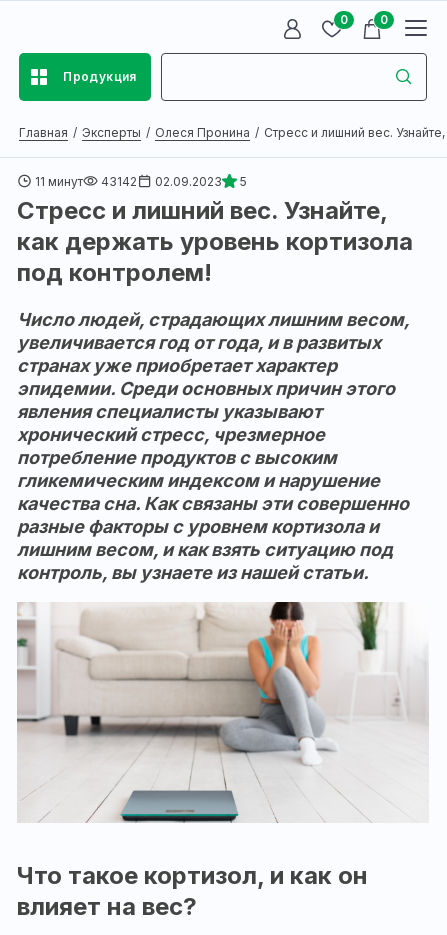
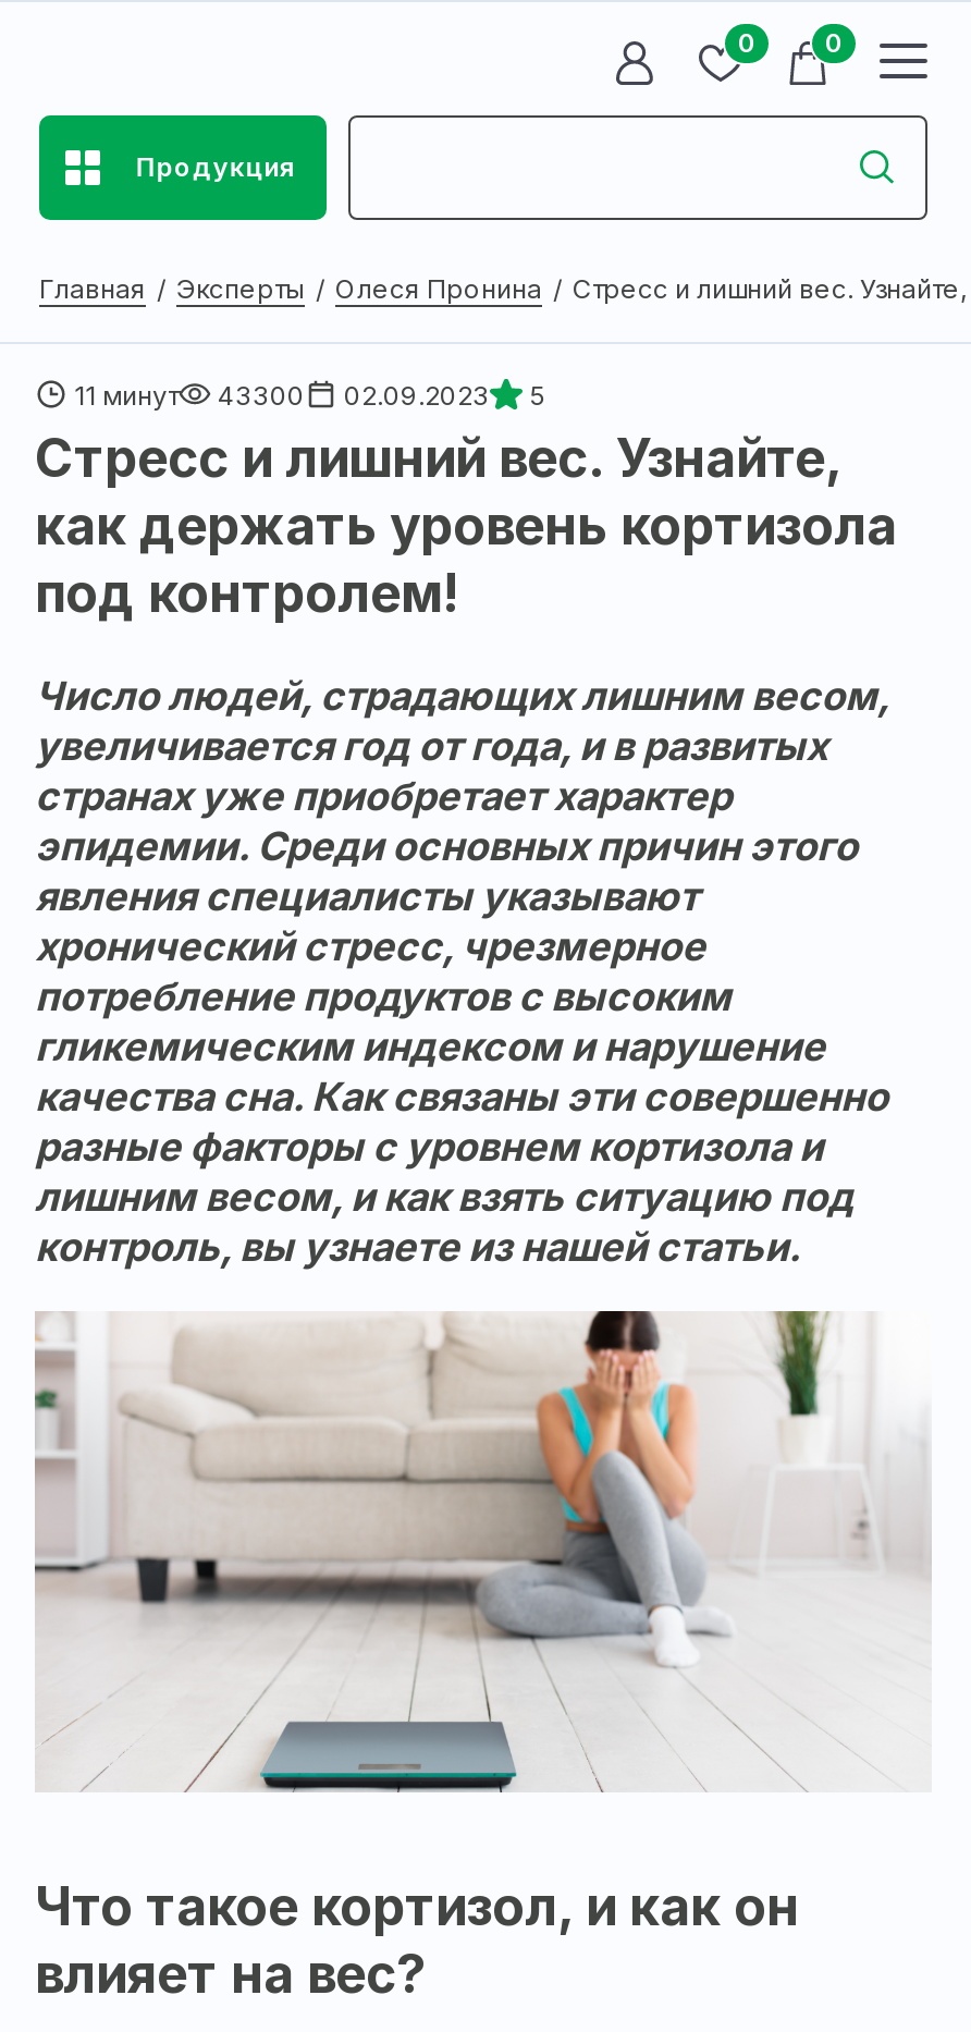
- 11 минут 43142 02.09.2023 5
+ 11 минут 43300 02.09.2023 5
